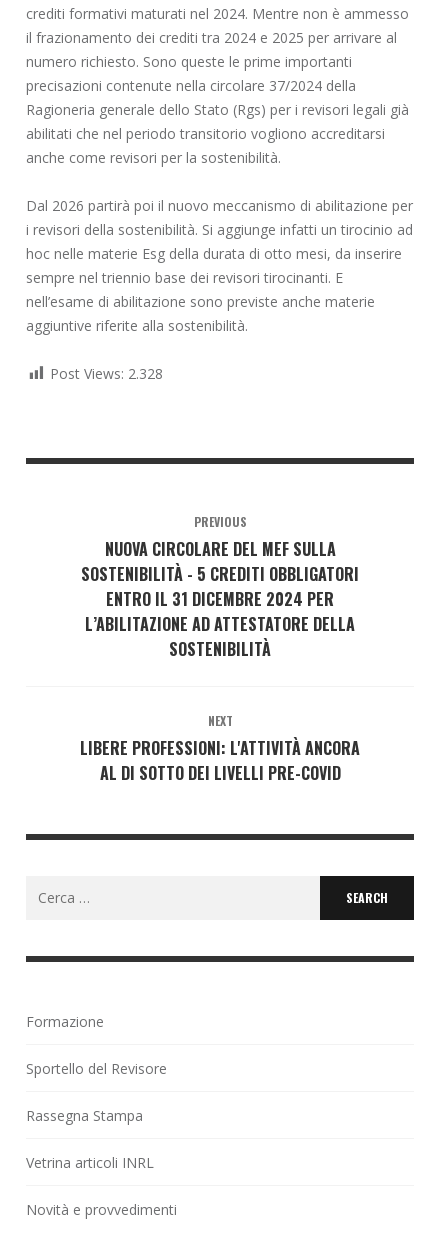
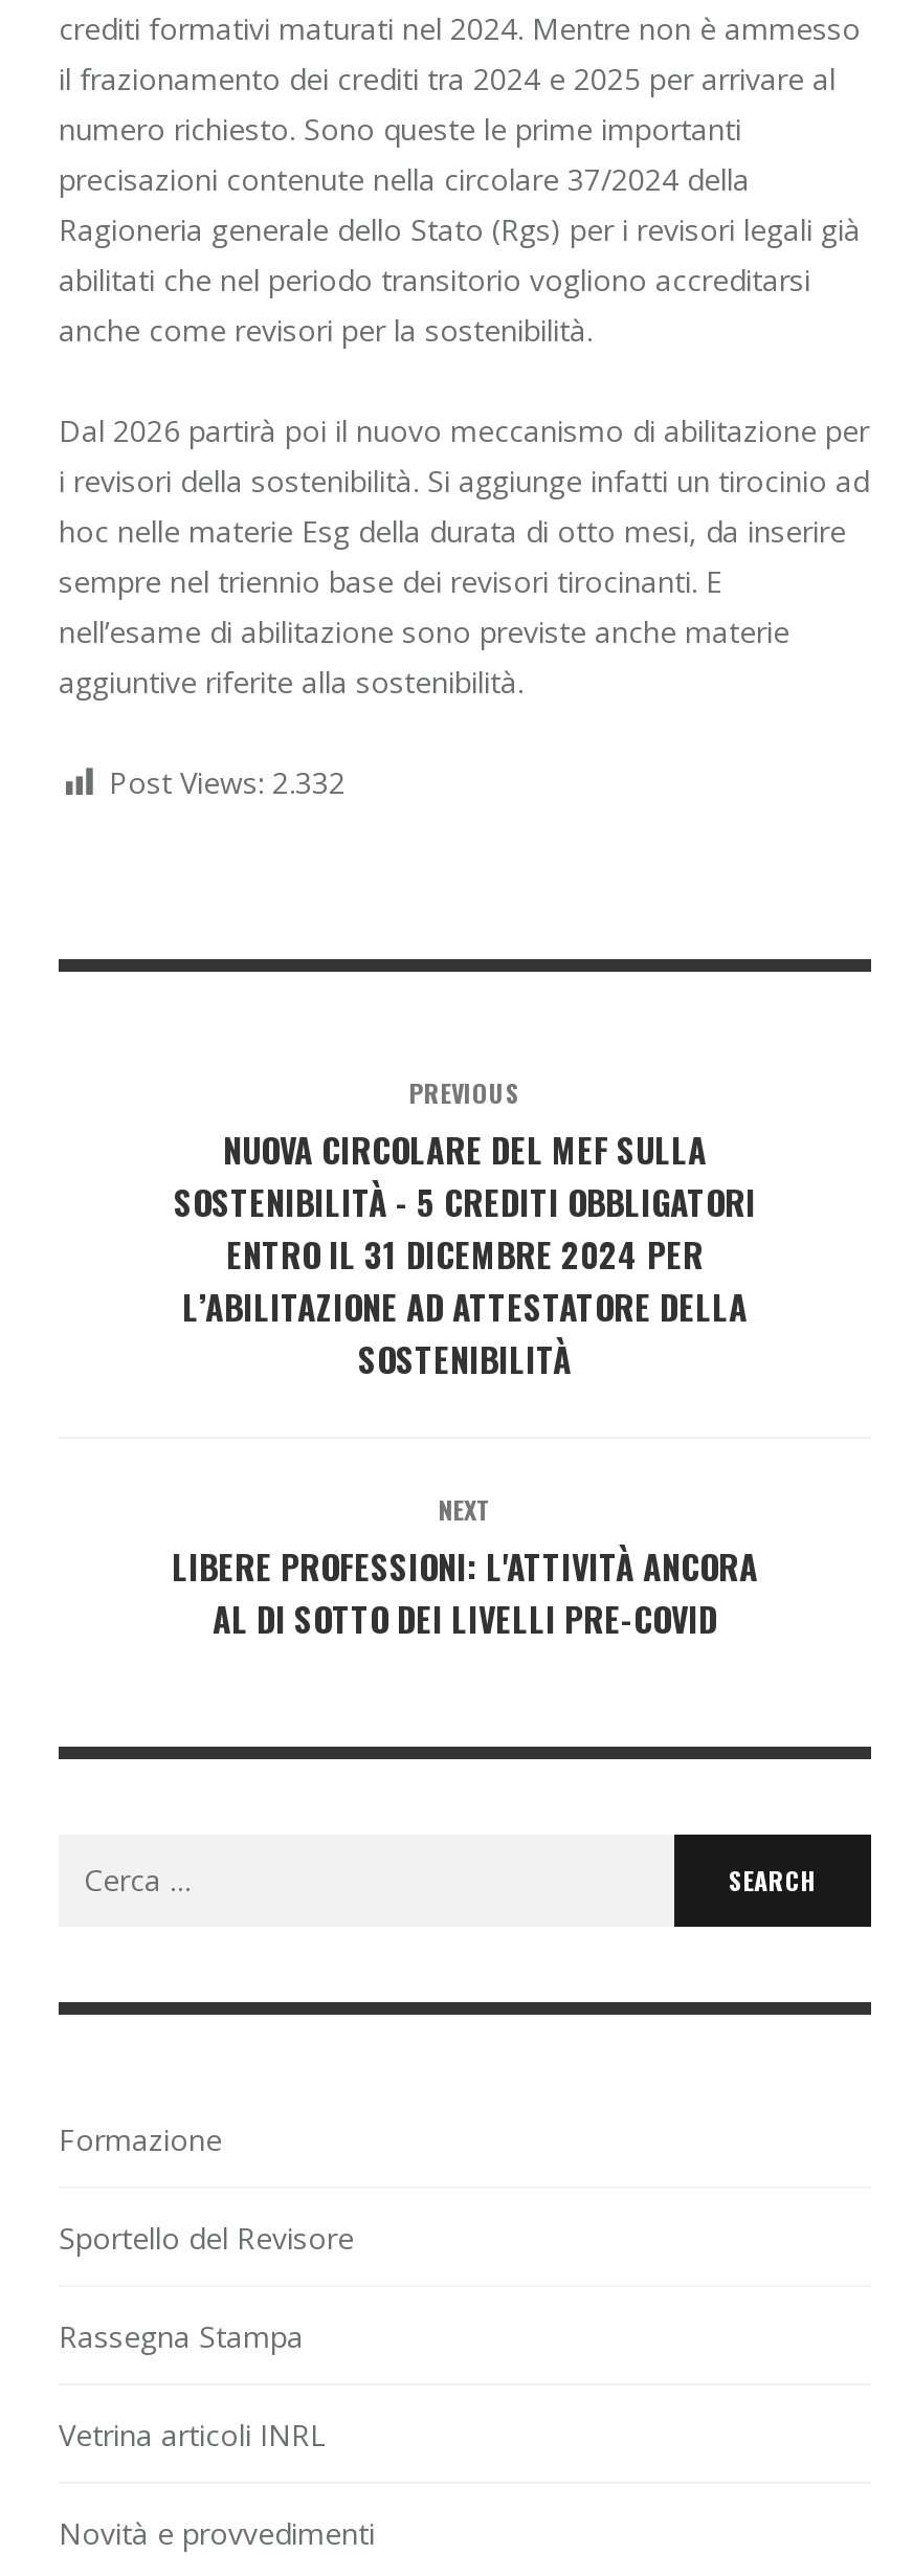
- Post Views: 2.328
+ Post Views: 2.332
